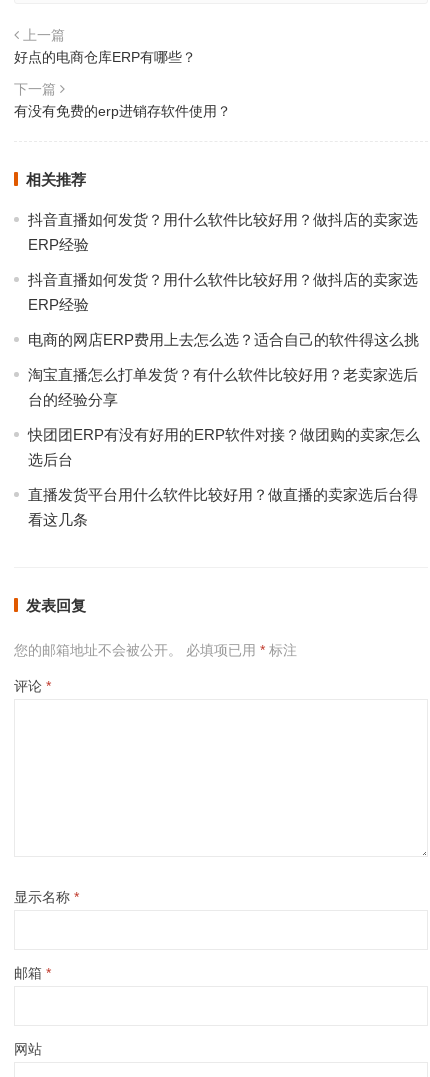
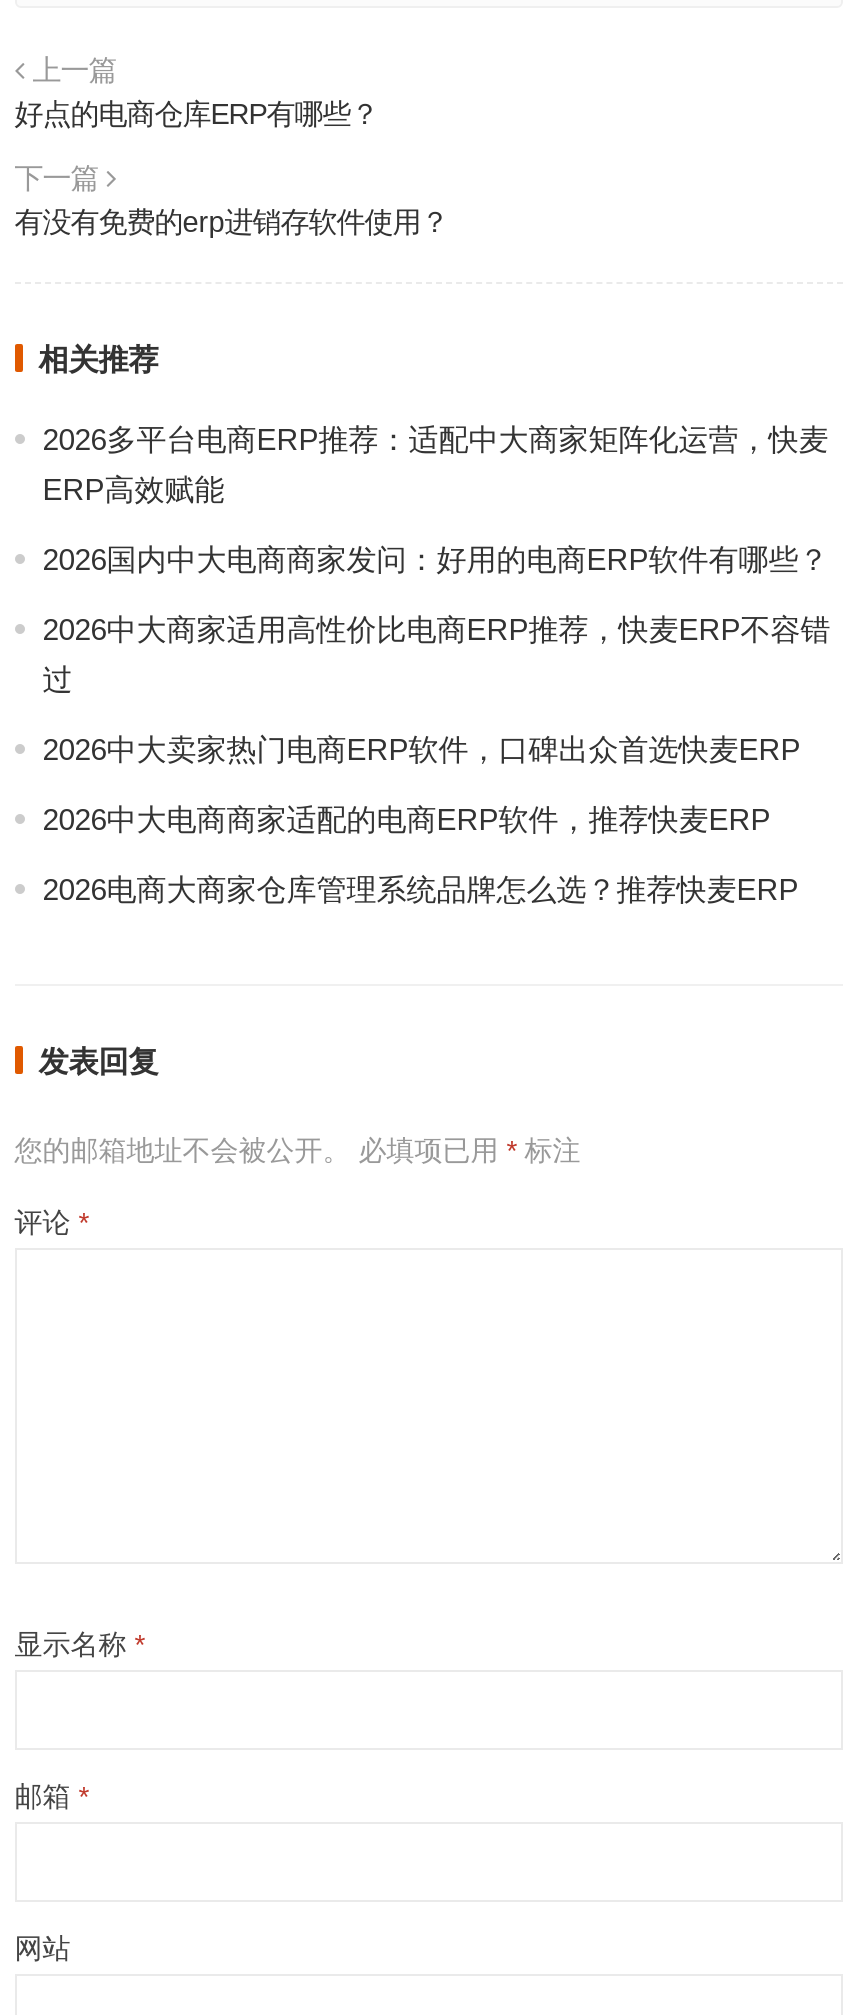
- 抖音直播如何发货？用什么软件比较好用？做抖店的卖家选
- ERP经验
- 抖音直播如何发货？用什么软件比较好用？做抖店的卖家选
- ERP经验
- 电商的网店ERP费用上去怎么选？适合自己的软件得这么挑
- 淘宝直播怎么打单发货？有什么软件比较好用？老卖家选后
- 台的经验分享
- 快团团ERP有没有好用的ERP软件对接？做团购的卖家怎么
- 选后台
- 直播发货平台用什么软件比较好用？做直播的卖家选后台得
- 看这几条
+ 2026多平台电商ERP推荐：适配中大商家矩阵化运营，快麦
+ ERP高效赋能
+ 2026国内中大电商商家发问：好用的电商ERP软件有哪些？
+ 2026中大商家适用高性价比电商ERP推荐，快麦ERP不容错
+ 过
+ 2026中大卖家热门电商ERP软件，口碑出众首选快麦ERP
+ 2026中大电商商家适配的电商ERP软件，推荐快麦ERP
+ 2026电商大商家仓库管理系统品牌怎么选？推荐快麦ERP
